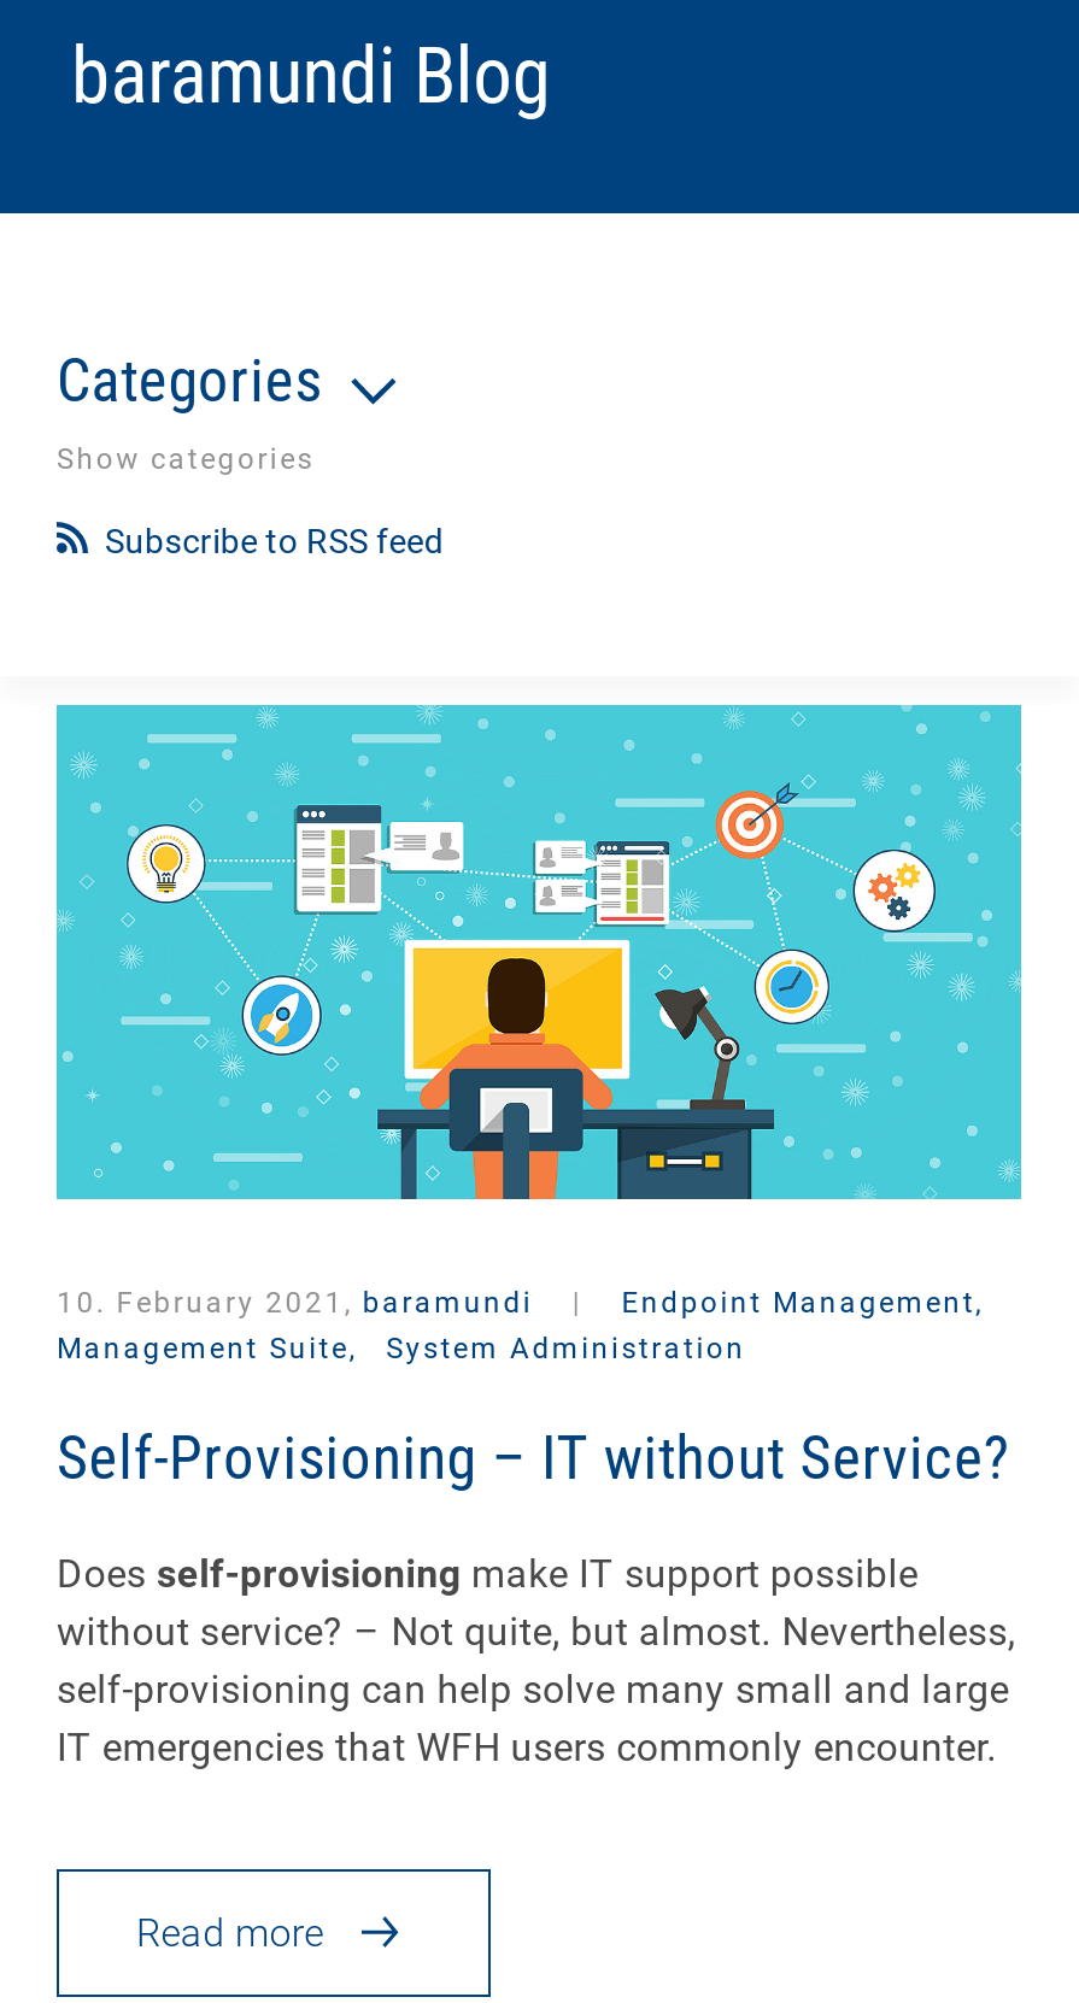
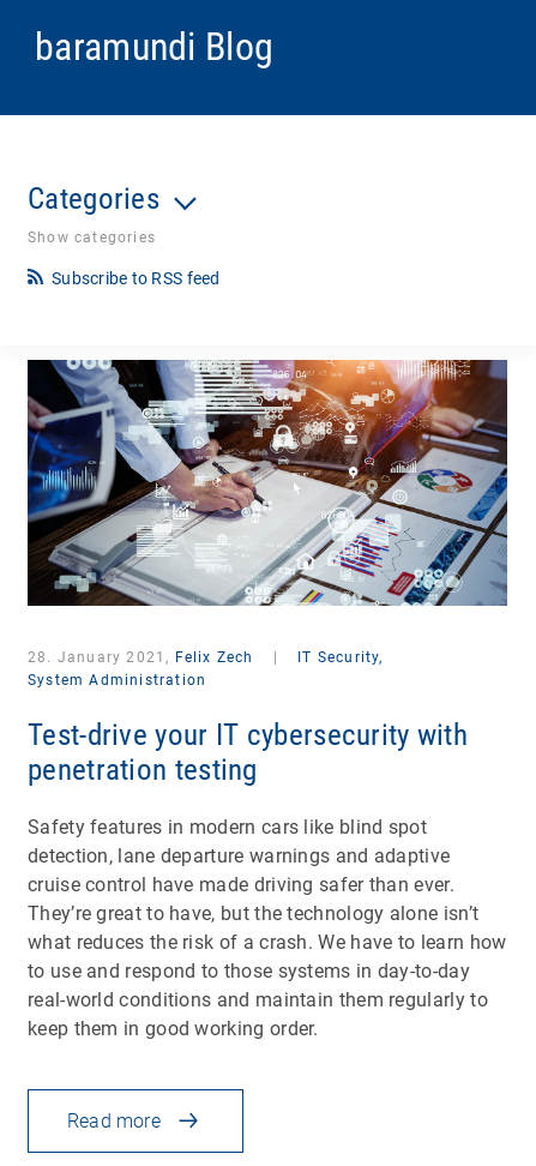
- [image]
- 10. February 2021, baramundi
+ [image]
+ 28. January 2021, Felix Zech

- Endpoint Management,
- Management Suite, System Administration
+ IT Security,
+ System Administration

- Self-Provisioning – IT without Service?
+ Test-drive your IT cybersecurity with
+ penetration testing

- Does self-provisioning make IT support possible
- without service? – Not quite, but almost. Nevertheless,
- self-provisioning can help solve many small and large
- IT emergencies that WFH users commonly encounter.
+ Safety features in modern cars like blind spot
+ detection, lane departure warnings and adaptive
+ cruise control have made driving safer than ever.
+ They’re great to have, but the technology alone isn’t
+ what reduces the risk of a crash. We have to learn how
+ to use and respond to those systems in day-to-day
+ real-world conditions and maintain them regularly to
+ keep them in good working order.
